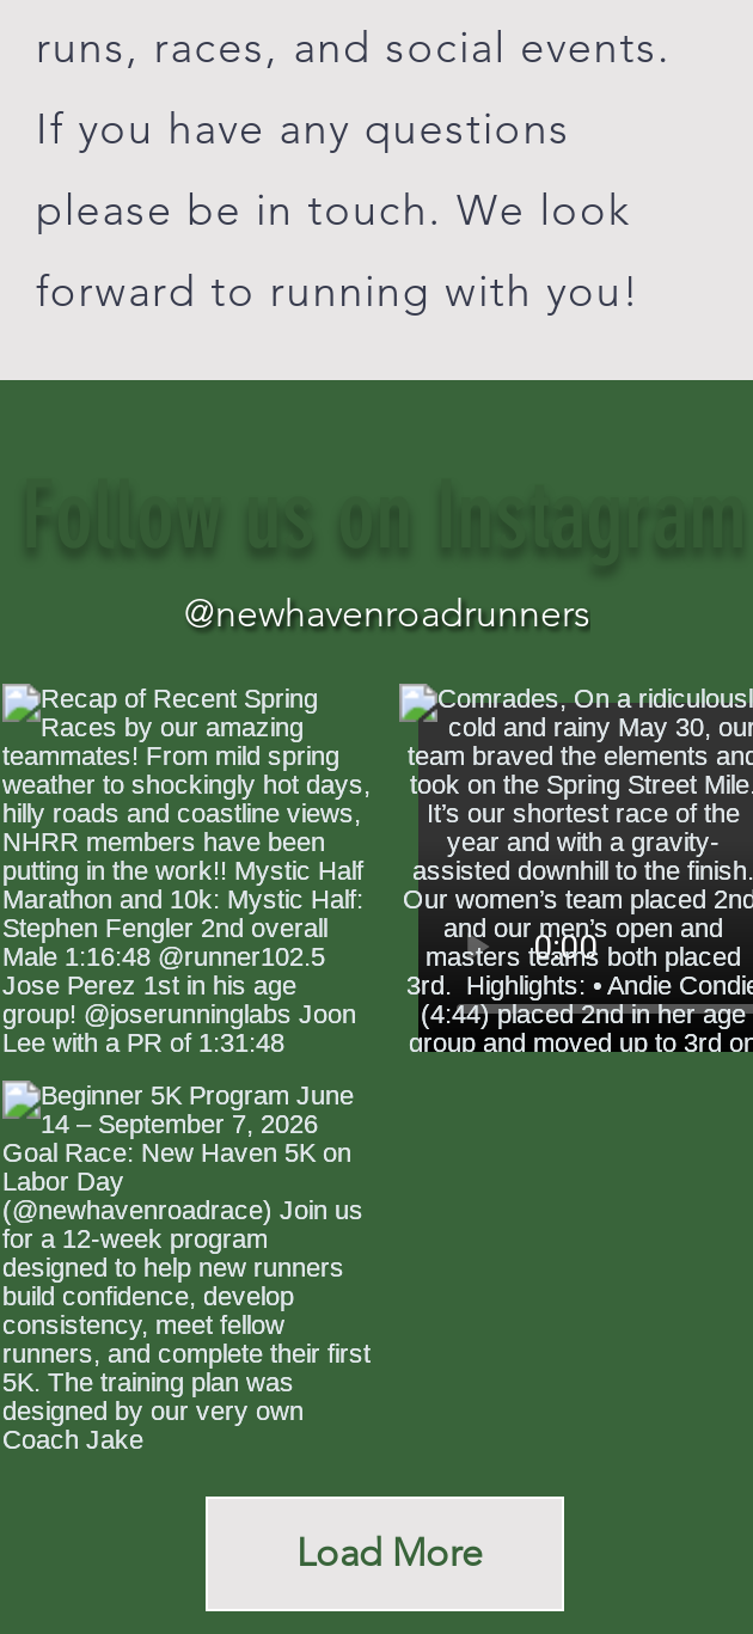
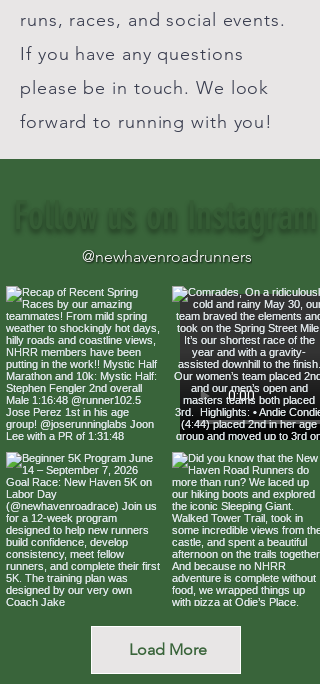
+ [image]
